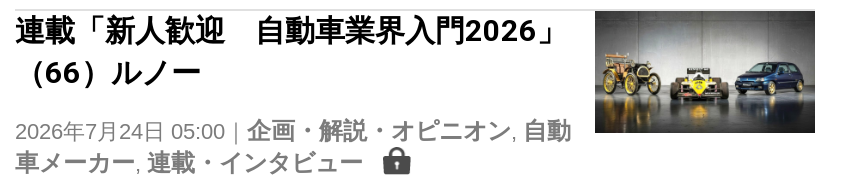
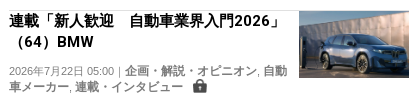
- [image]
- 2026年7月24日 05:00｜企画・解説・オピニオン,自動
+ [image]
+ 2026年7月22日 05:00｜企画・解説・オピニオン,自動

- （66）ルノー
+ （64）BMW
